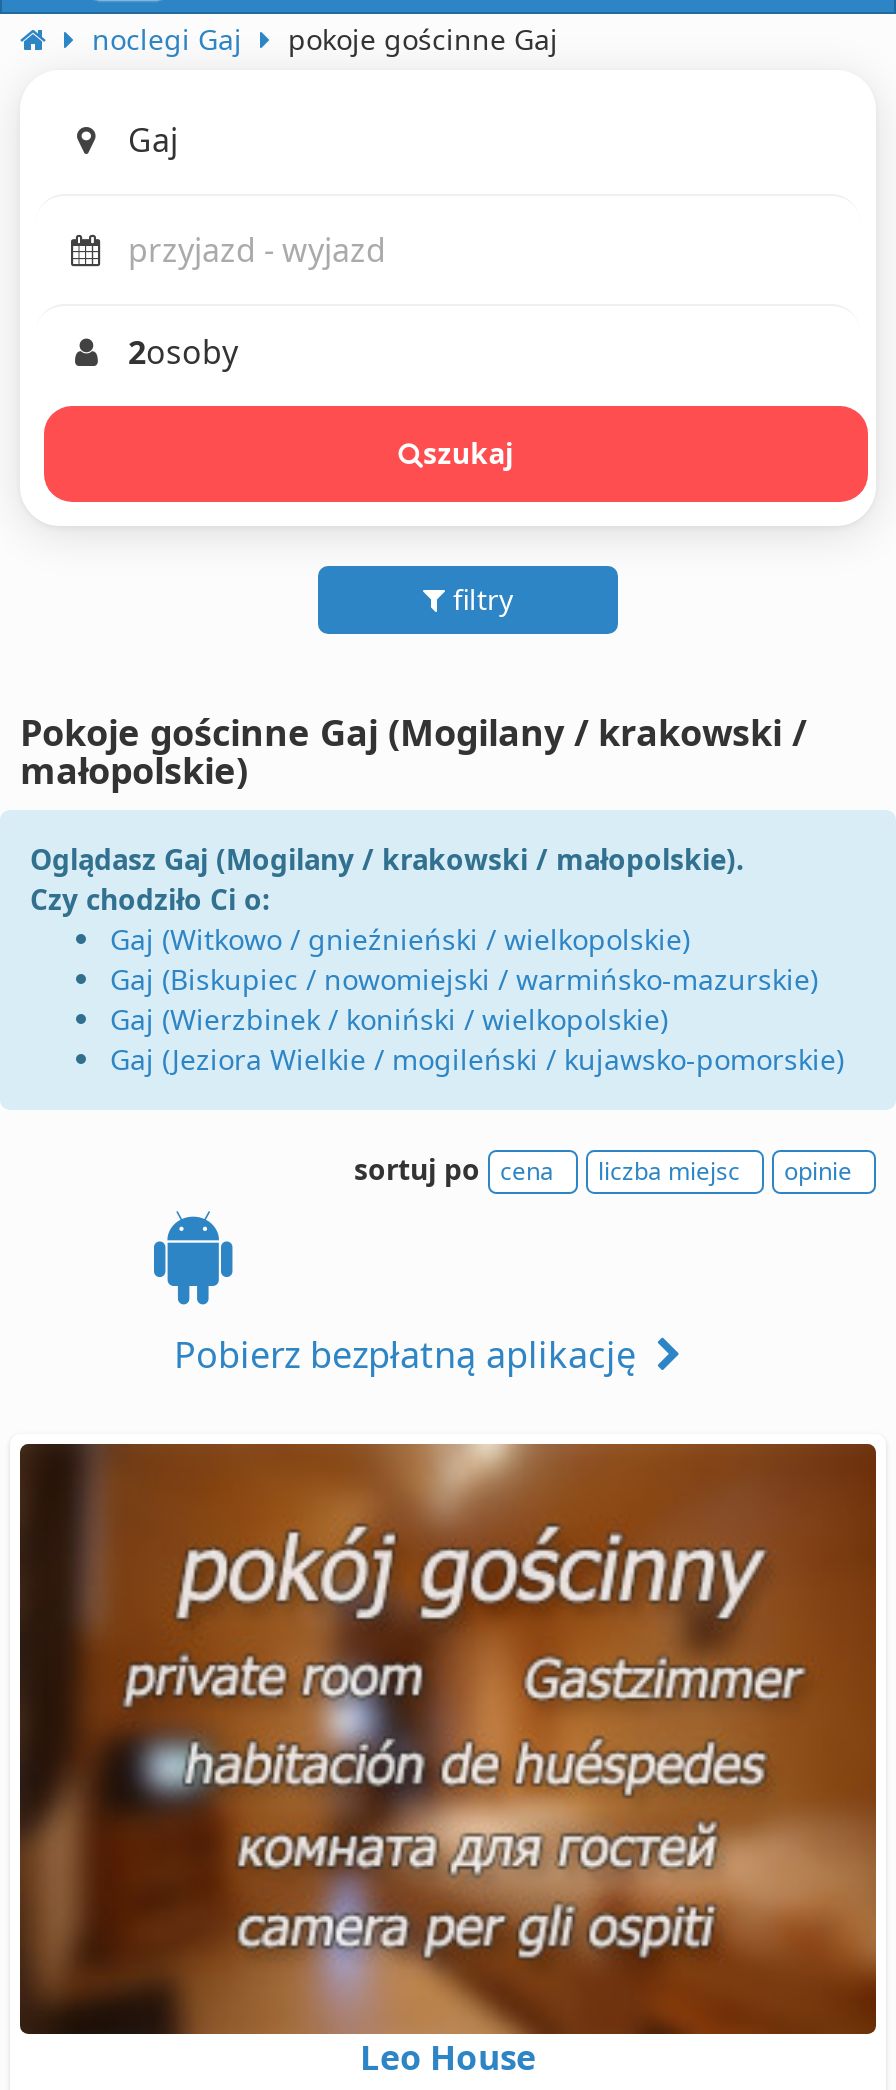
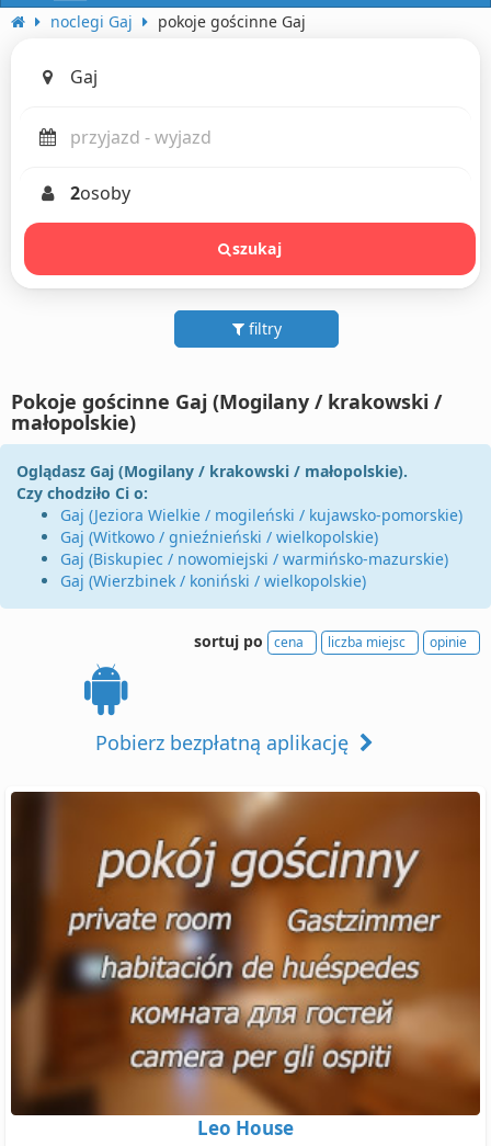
moved down: Gaj (Witkowo / gnieźnieński / wielkopolskie) | Gaj (Biskupiec / nowomiejski / warmińsko-mazurskie) | Gaj (Wierzbinek / koniński / wielkopolskie)

moved up: Gaj (Jeziora Wielkie / mogileński / kujawsko-pomorskie)
